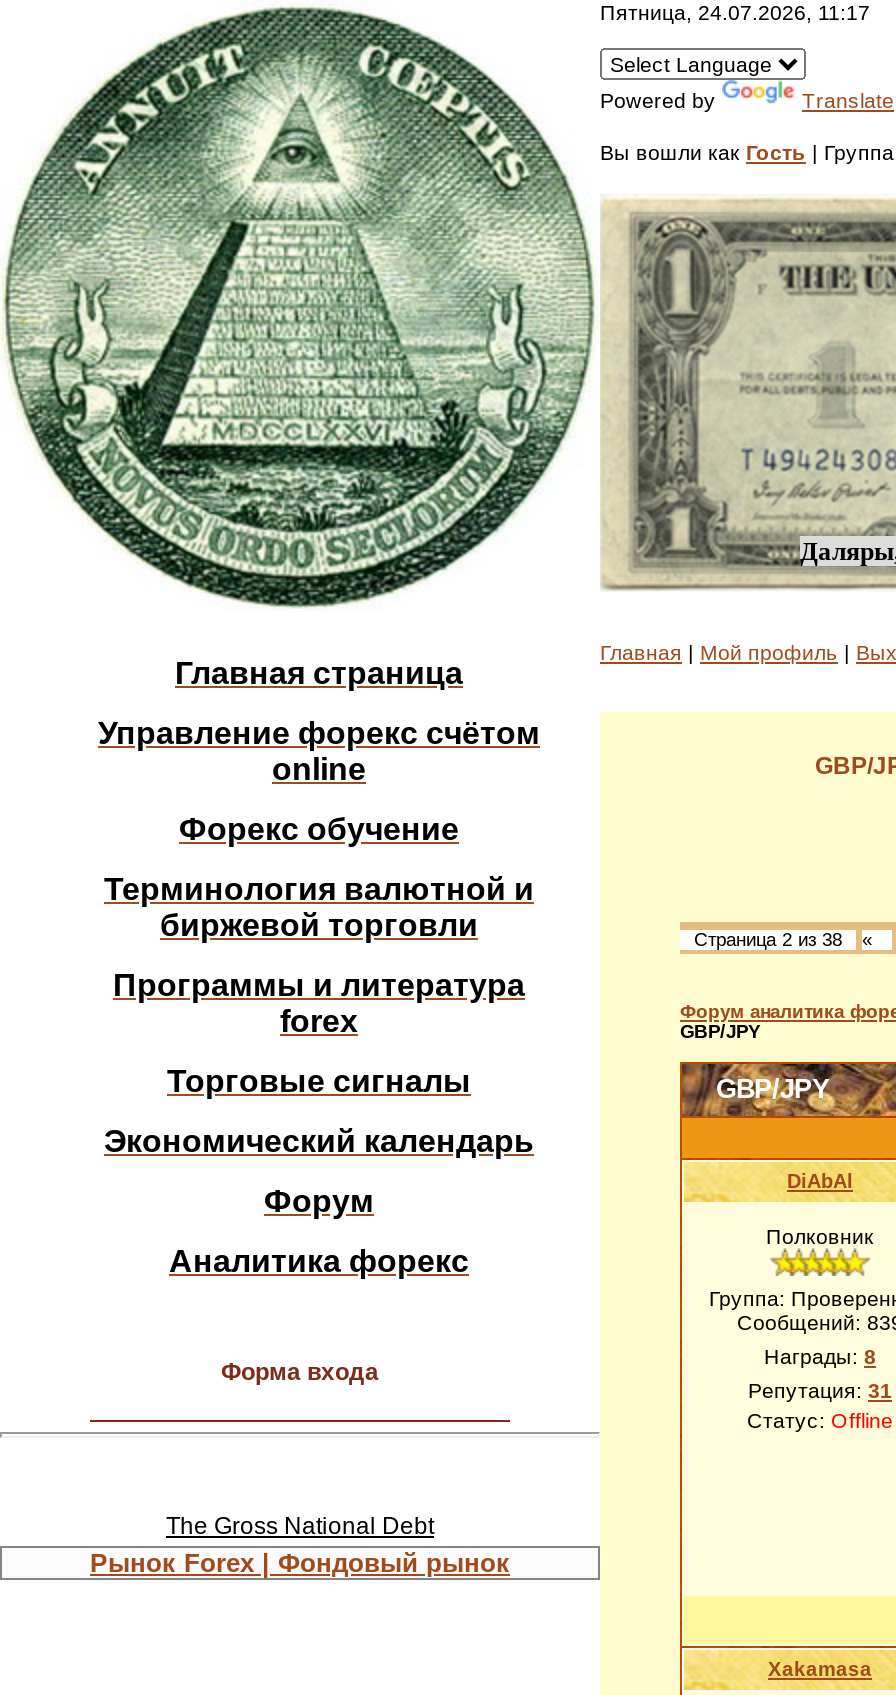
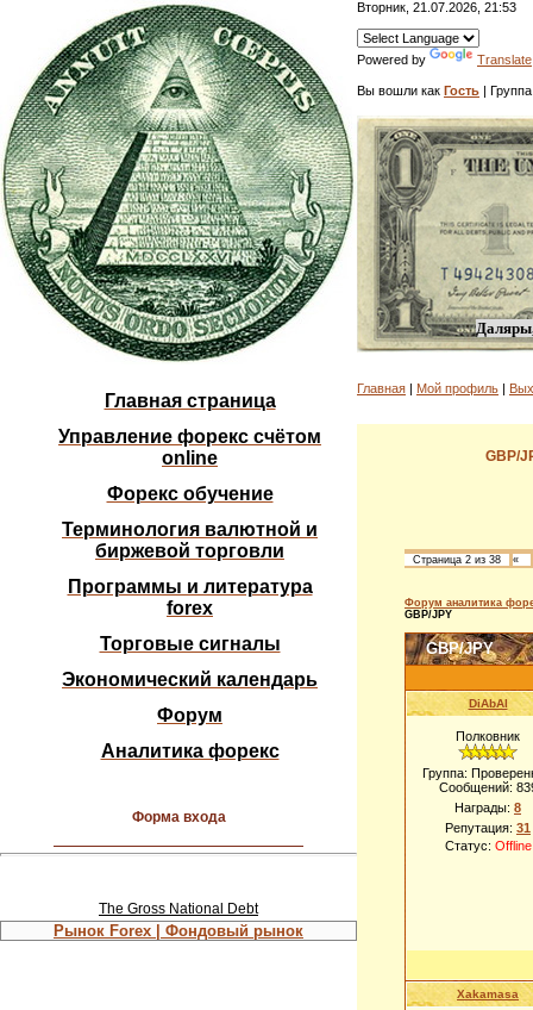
- Пятница, 24.07.2026, 11:17
+ Вторник, 21.07.2026, 21:53
